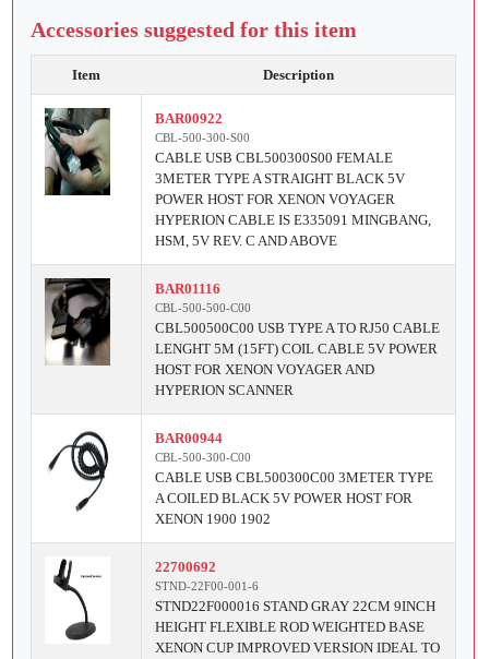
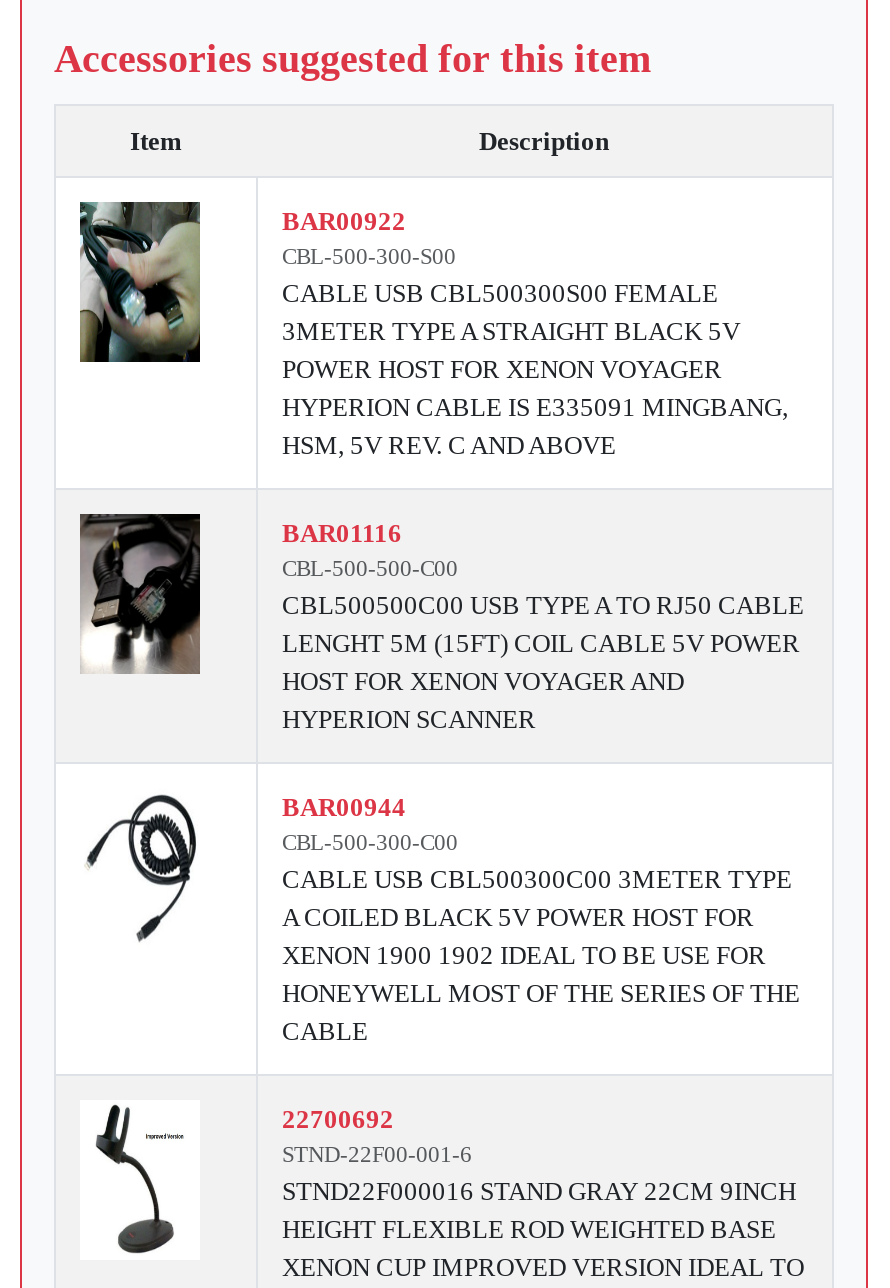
- XENON 1900 1902
+ XENON 1900 1902 IDEAL TO BE USE FOR
+ HONEYWELL MOST OF THE SERIES OF THE
+ CABLE
